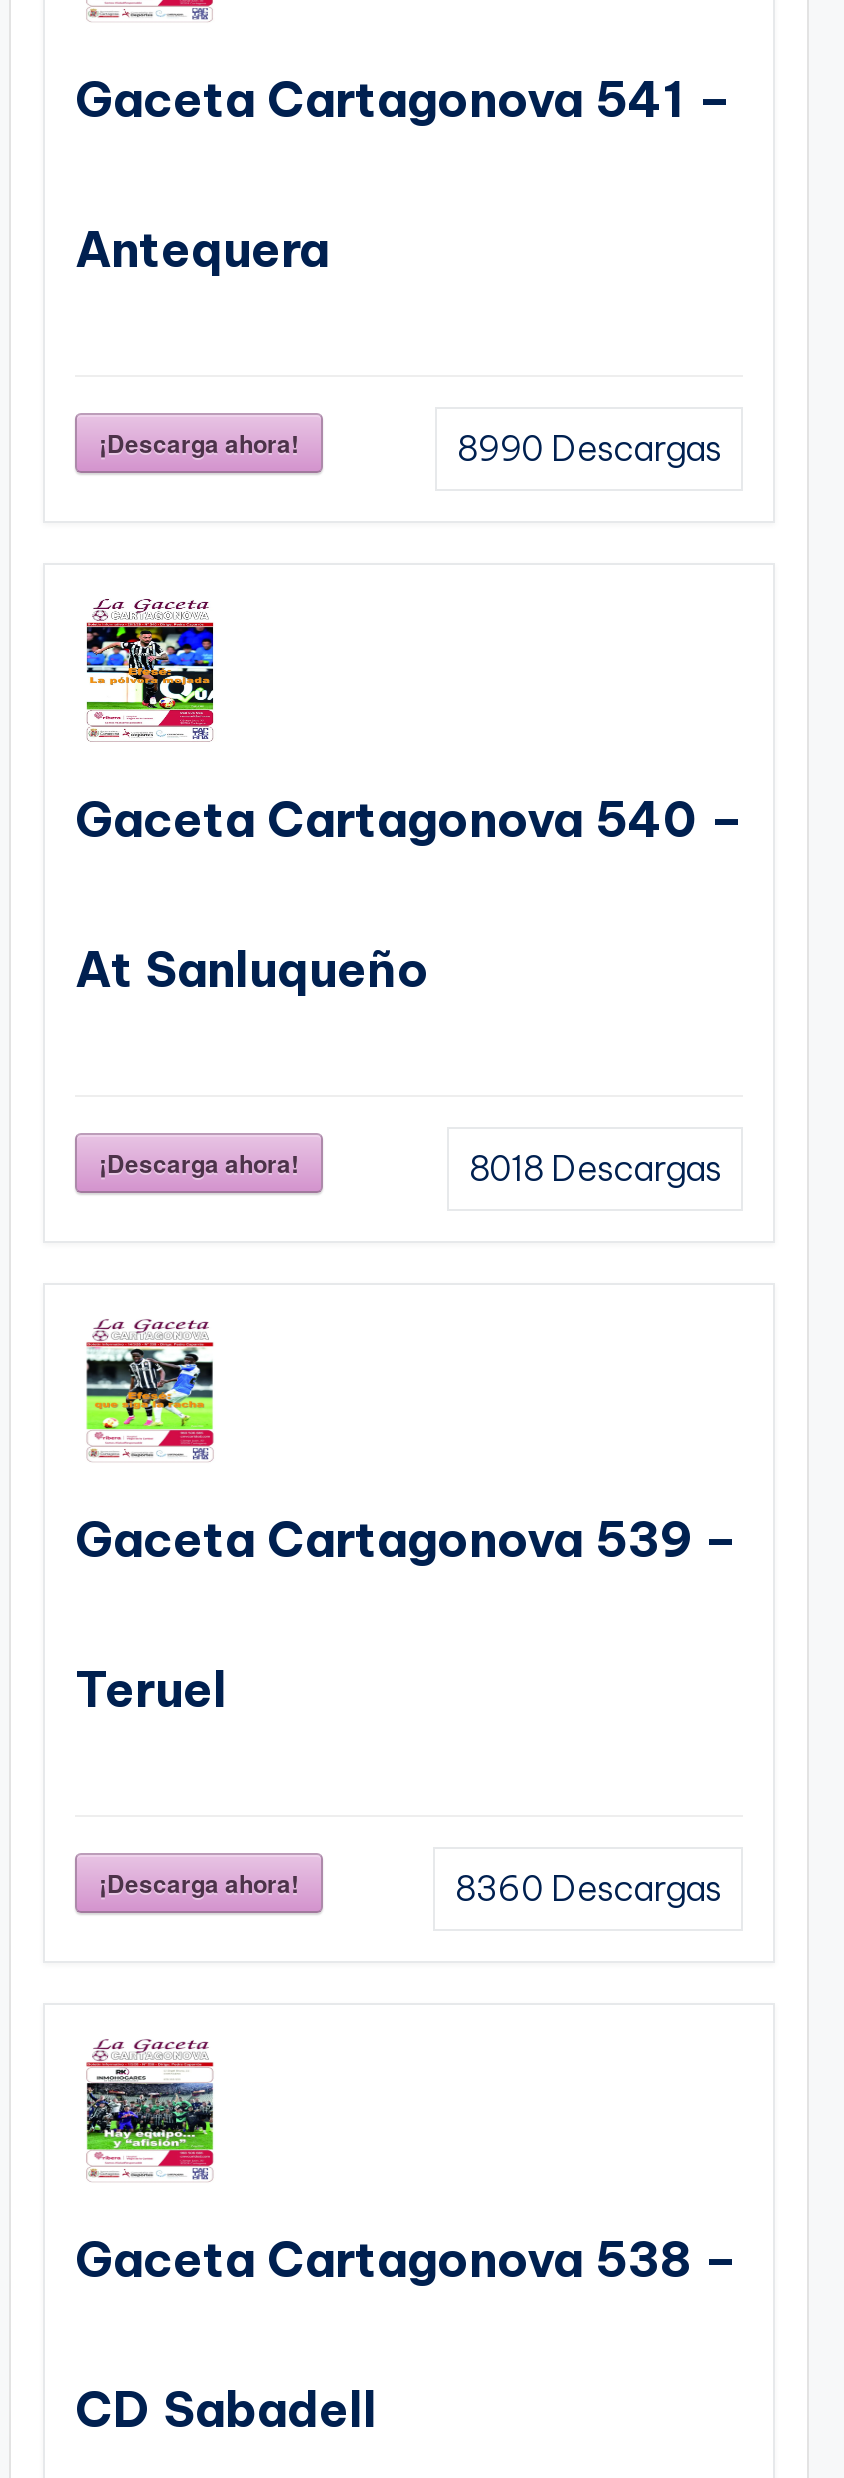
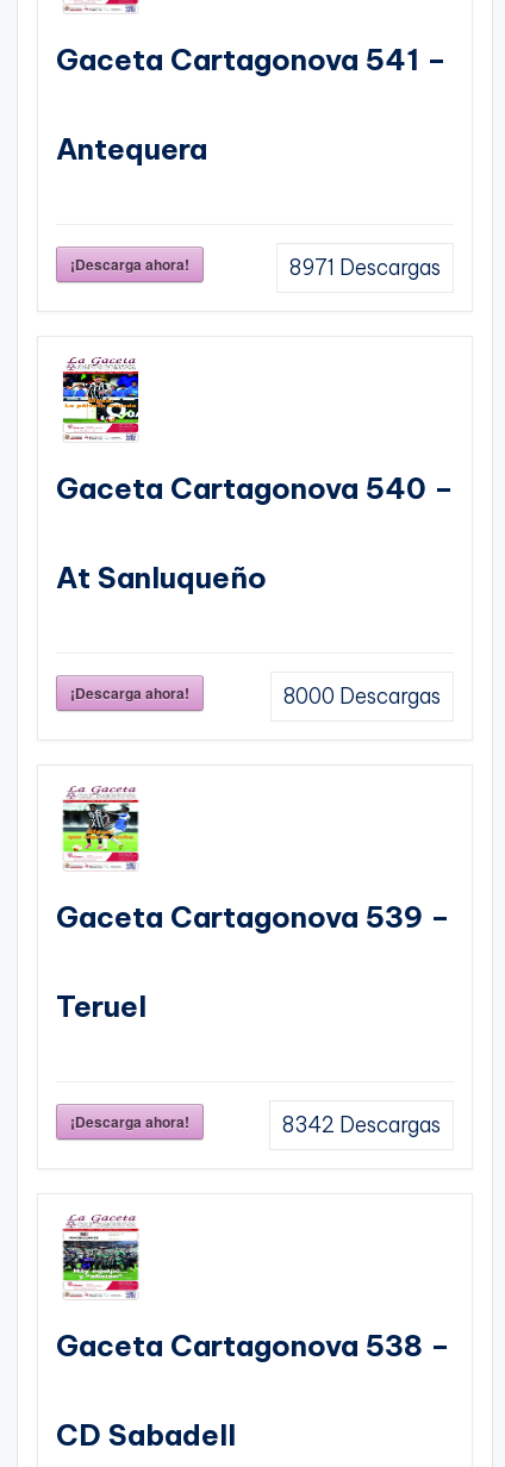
- 8990 Descargas
+ 8971 Descargas

- 8018 Descargas
+ 8000 Descargas

- 8360 Descargas
+ 8342 Descargas
